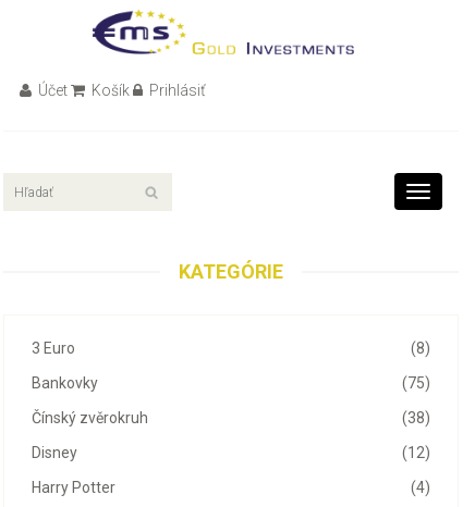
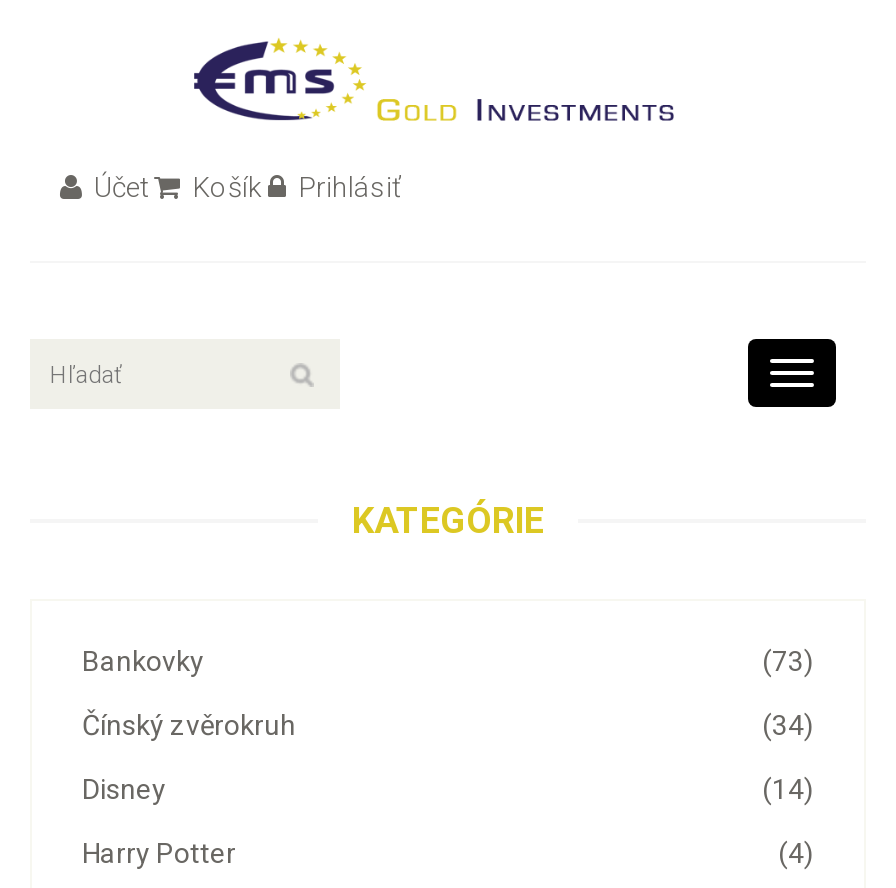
- (8)
- 3 Euro
- (75)
+ (73)

- (38)
+ (34)

- (12)
+ (14)
